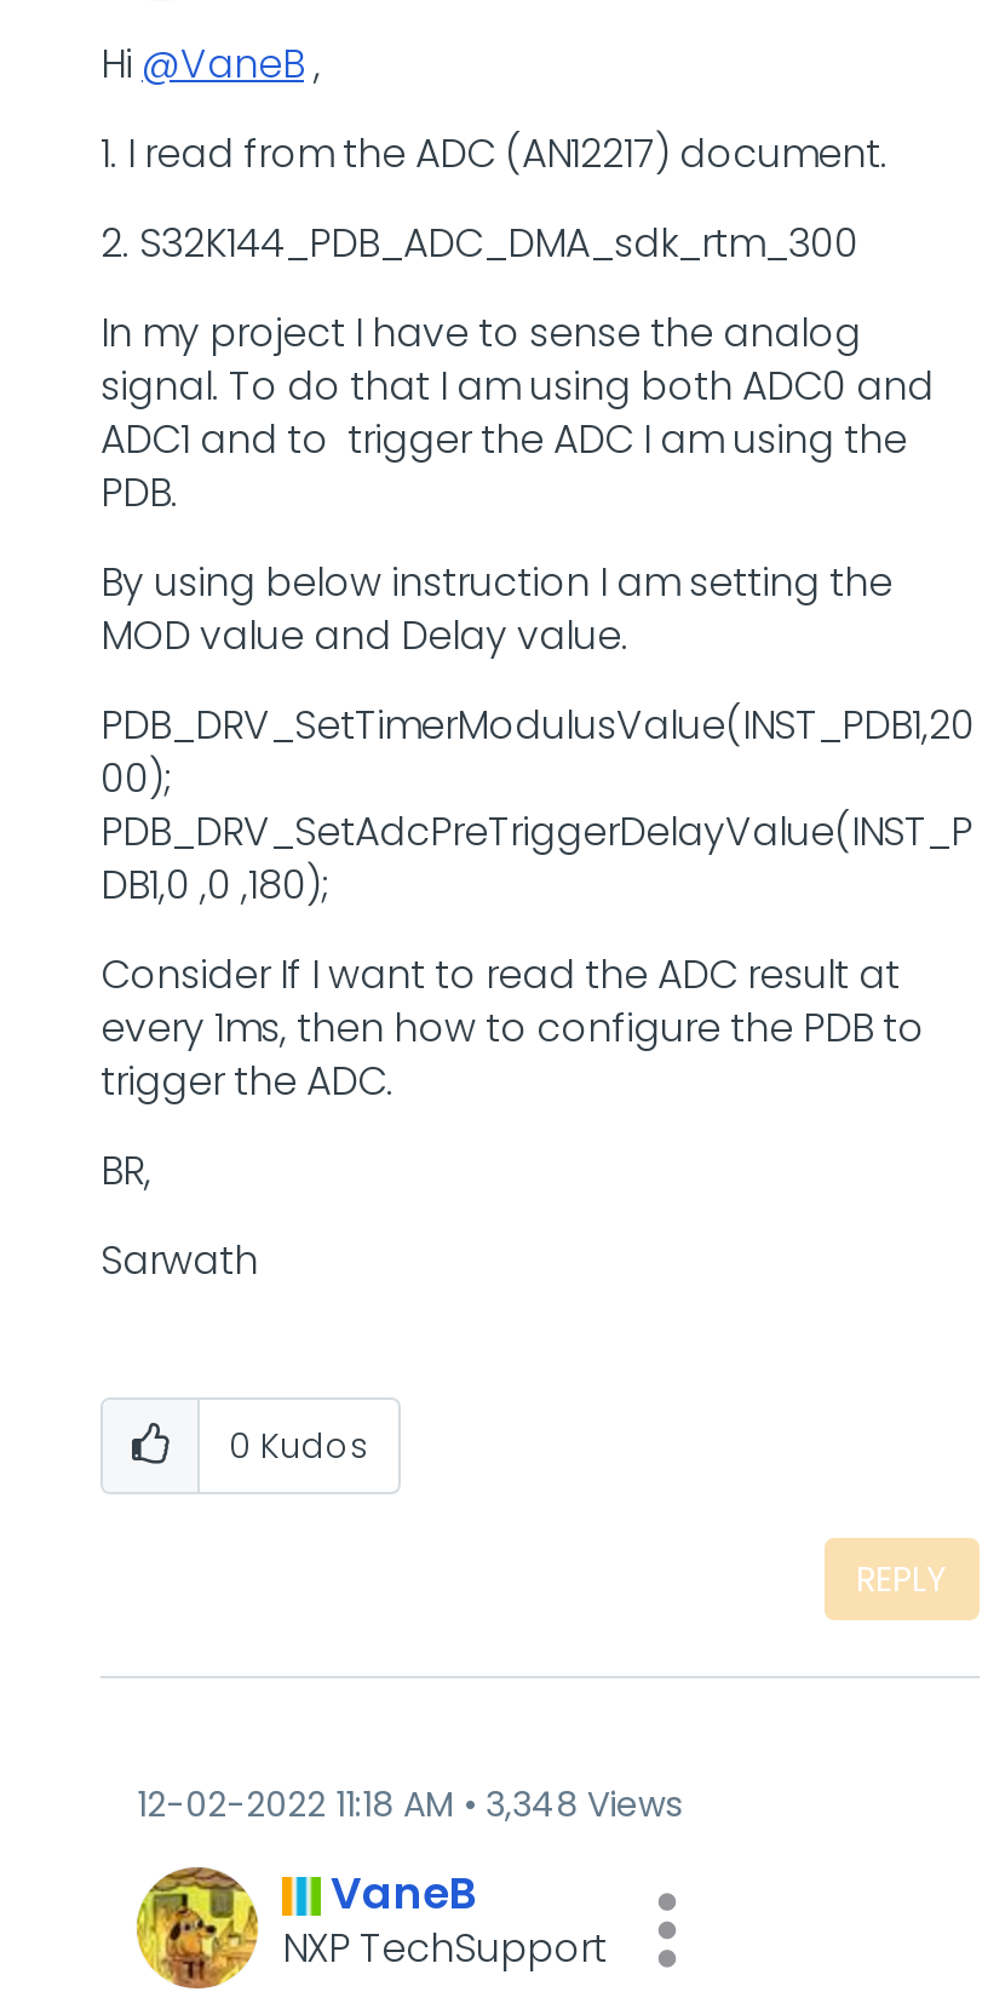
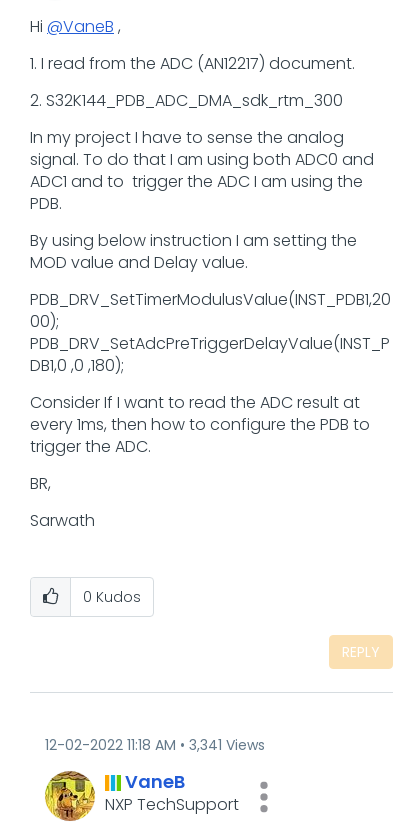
- 12-02-2022 11:18 AM 3,348 Views
+ 12-02-2022 11:18 AM 3,341 Views
